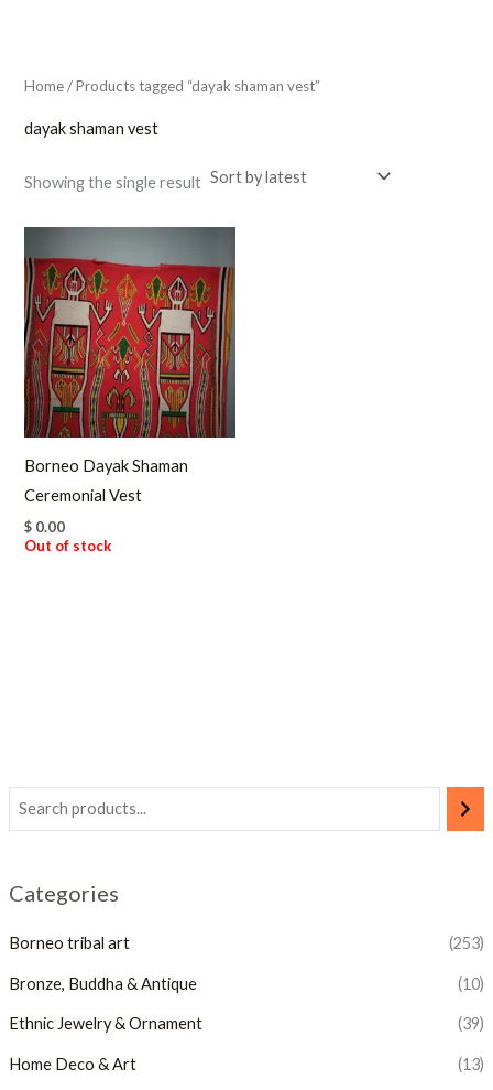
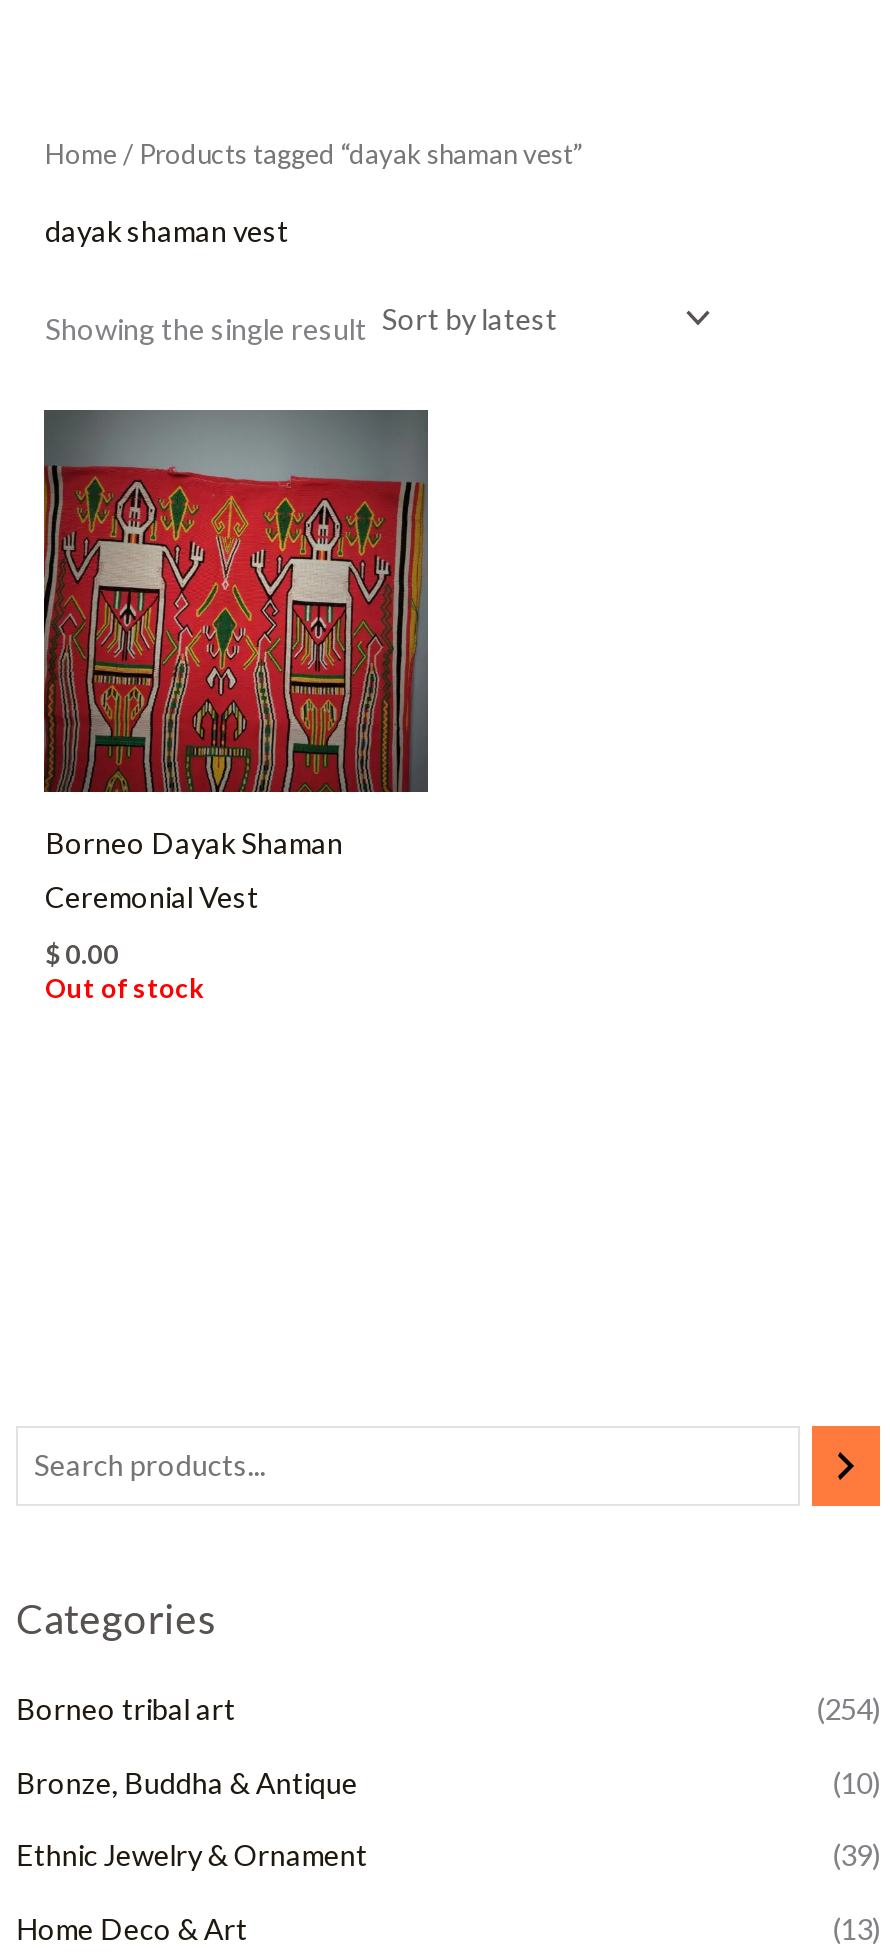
- (253)
+ (254)
